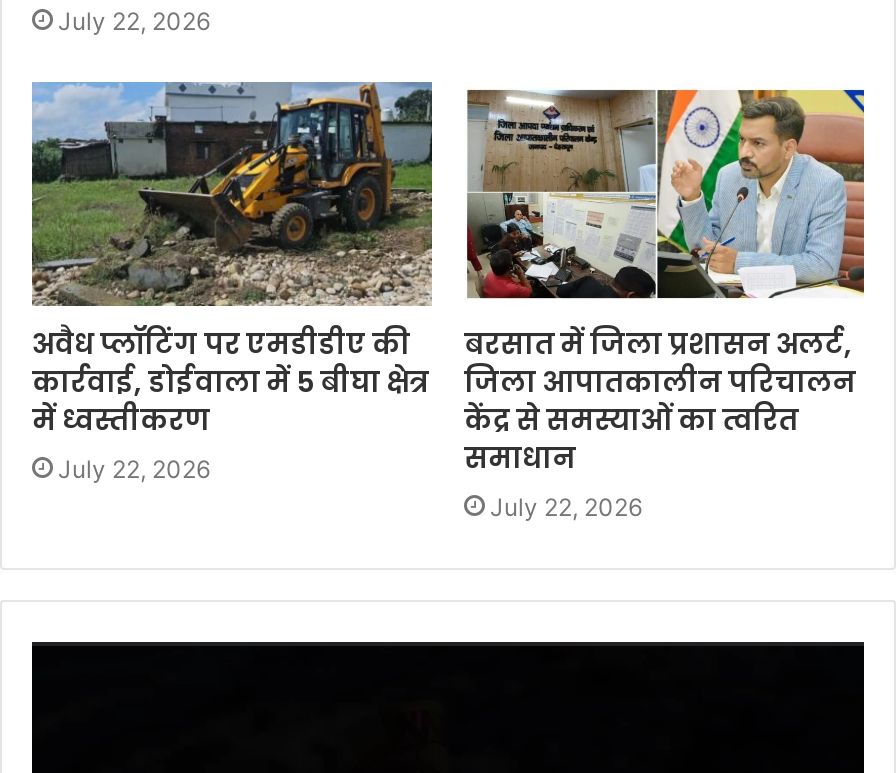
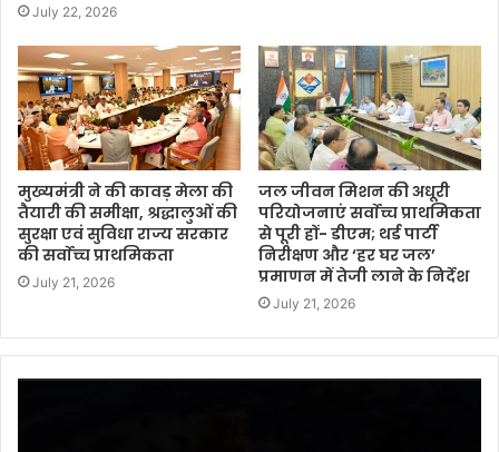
- [image]
- अवैध प्लॉटिंग पर एमडीडीए की
- कार्रवाई, डोईवाला में 5 बीघा क्षेत्र
- में ध्वस्तीकरण
- July 22, 2026
+ [image]
+ मुख्यमंत्री ने की कावड़ मेला की
+ तैयारी की समीक्षा, श्रद्धालुओं की
+ सुरक्षा एवं सुविधा राज्य सरकार
+ की सर्वाेच्च प्राथमिकता
+ July 21, 2026

- [image]
- बरसात में जिला प्रशासन अलर्ट,
- जिला आपातकालीन परिचालन
- केंद्र से समस्याओं का त्वरित
- समाधान
- July 22, 2026
+ [image]
+ जल जीवन मिशन की अधूरी
+ परियोजनाएं सर्वाेच्च प्राथमिकता
+ से पूरी हों- डीएम; थर्ड पार्टी
+ निरीक्षण और ‘हर घर जल’
+ प्रमाणन में तेजी लाने के निर्देश
+ July 21, 2026
